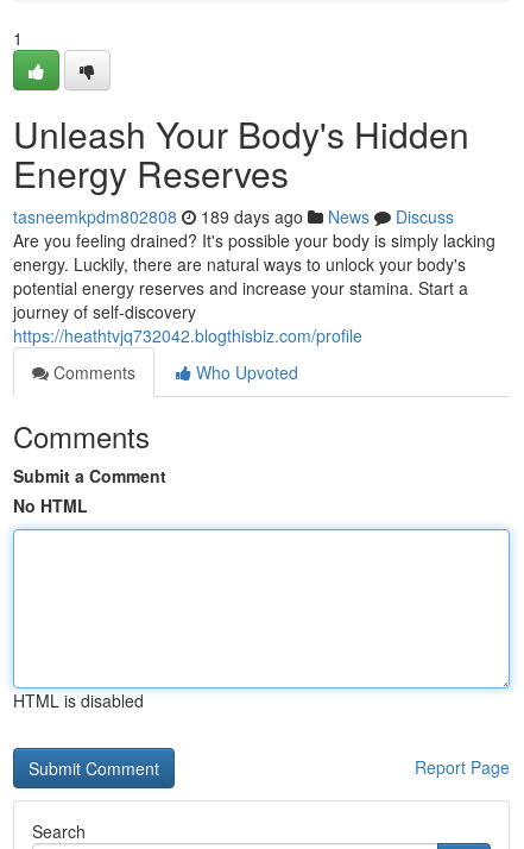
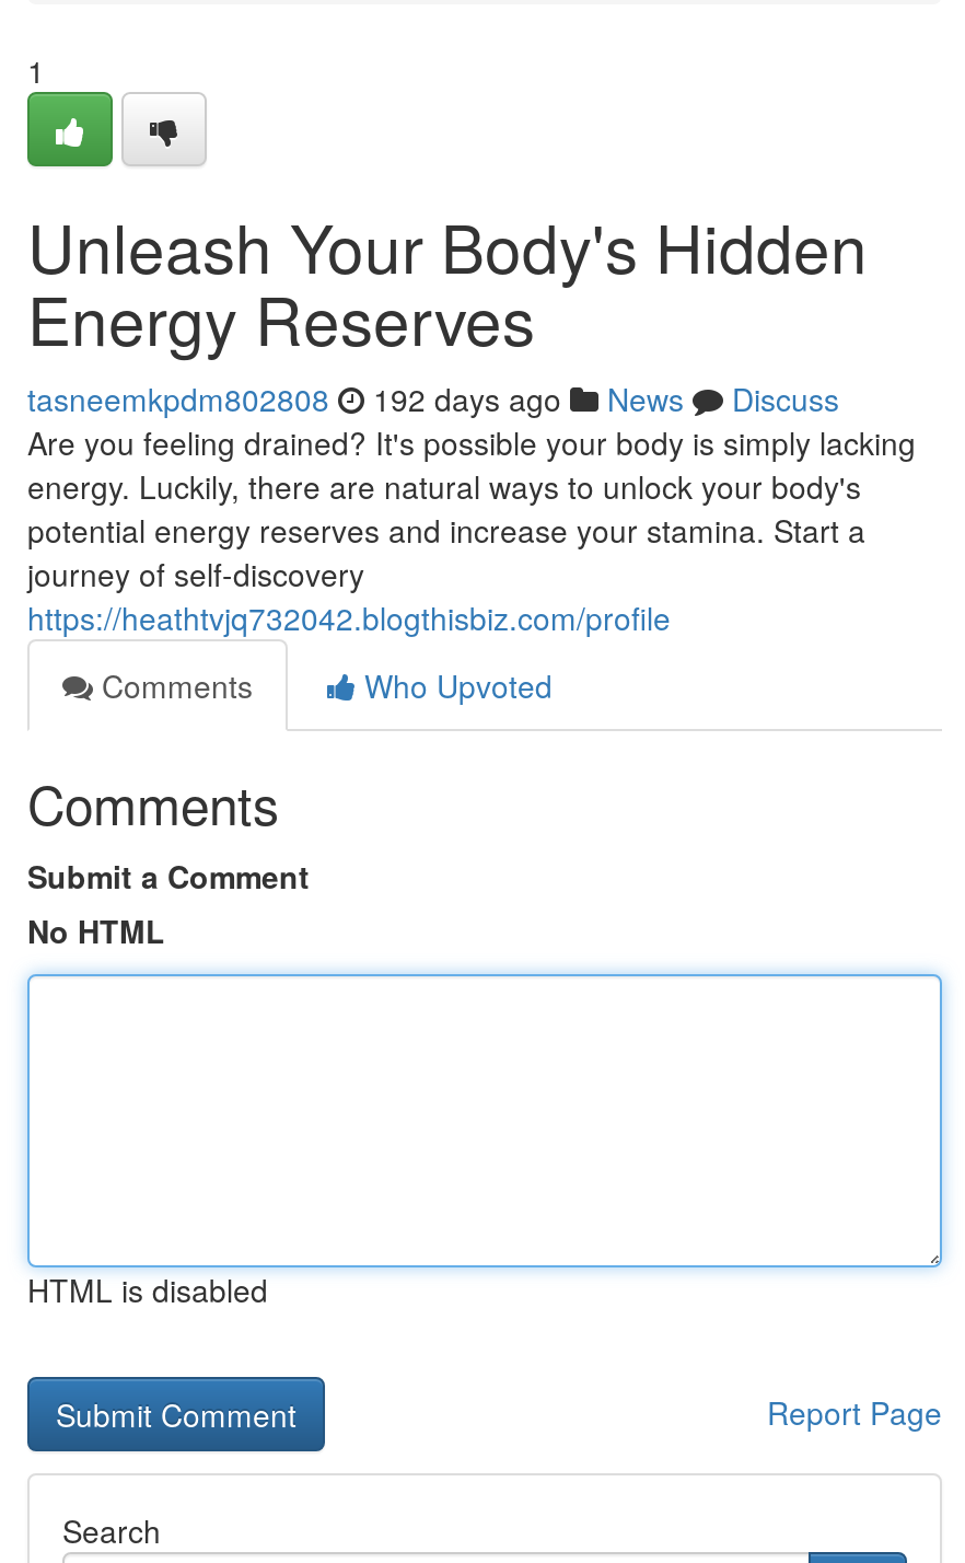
- tasneemkpdm802808 189 days ago News Discuss
+ tasneemkpdm802808 192 days ago News Discuss
